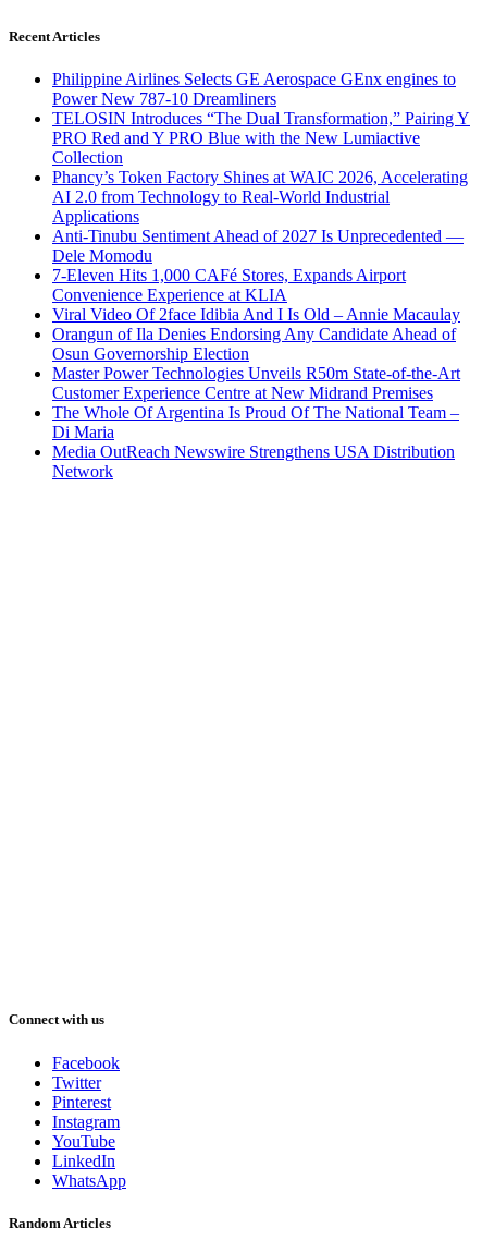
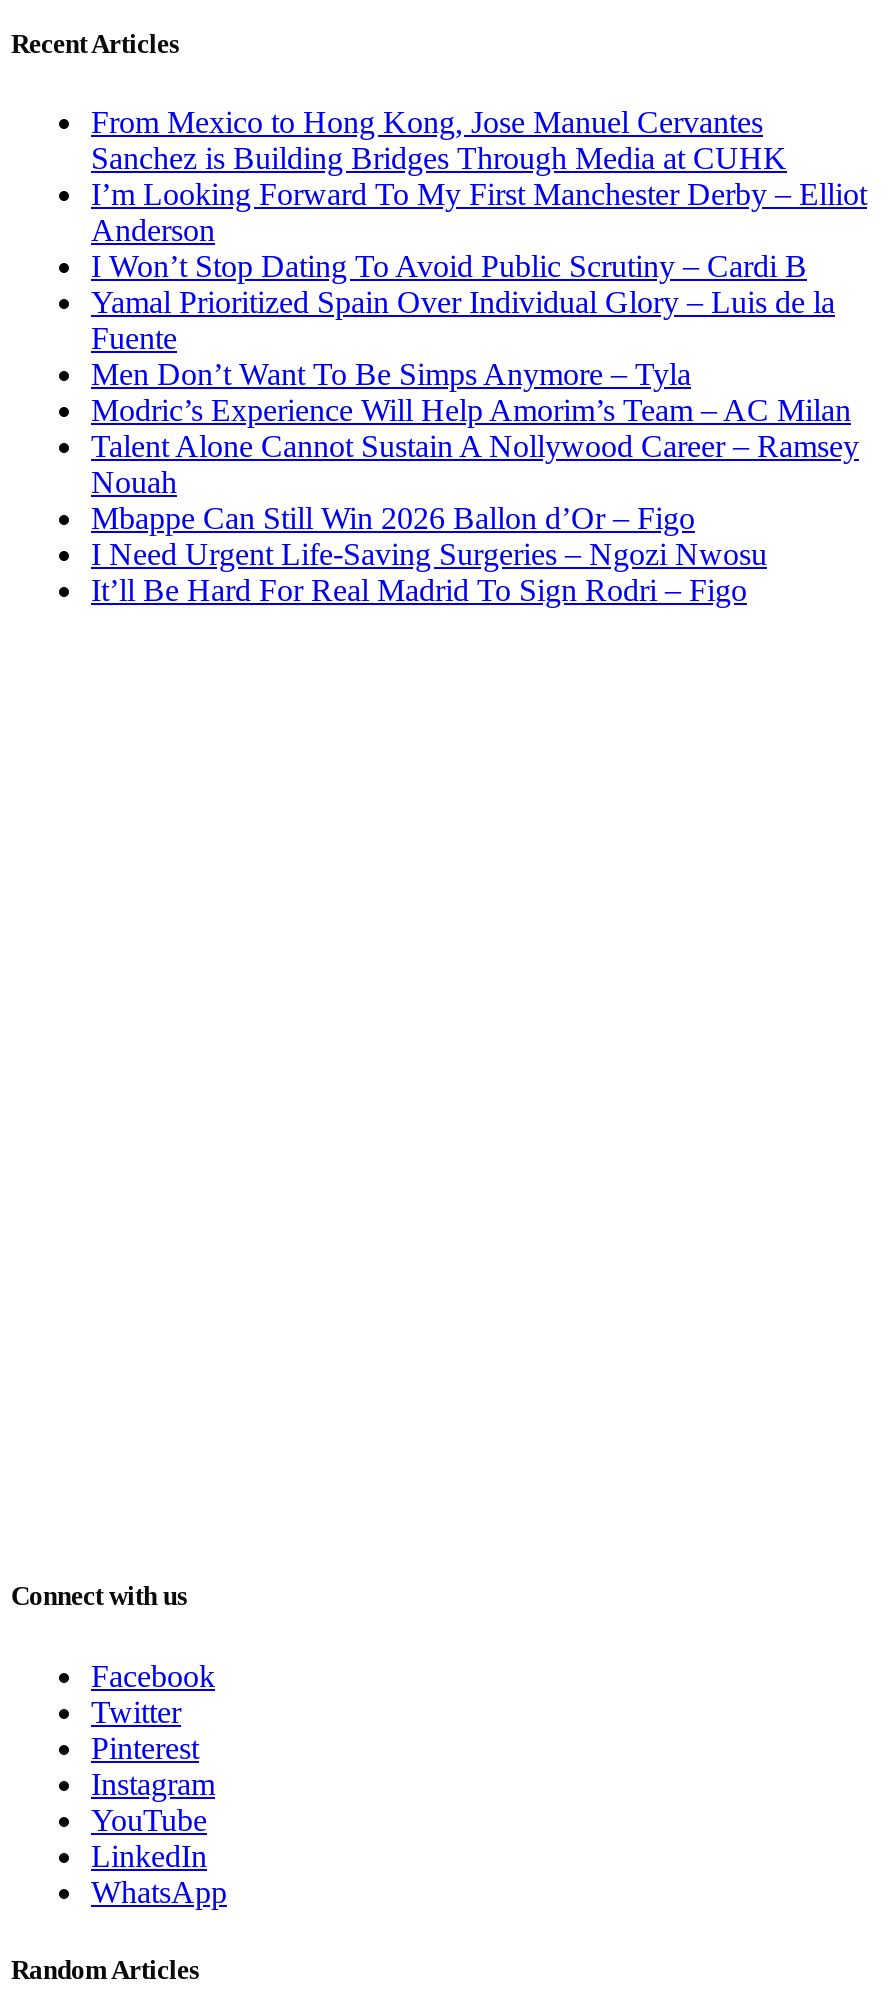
- Philippine Airlines Selects GE Aerospace GEnx engines to
- Power New 787-10 Dreamliners
- TELOSIN Introduces “The Dual Transformation,” Pairing Y
- PRO Red and Y PRO Blue with the New Lumiactive
- Collection
- Phancy’s Token Factory Shines at WAIC 2026, Accelerating
- AI 2.0 from Technology to Real-World Industrial
- Applications
- Anti-Tinubu Sentiment Ahead of 2027 Is Unprecedented —
- Dele Momodu
- 7-Eleven Hits 1,000 CAFé Stores, Expands Airport
- Convenience Experience at KLIA
- Viral Video Of 2face Idibia And I Is Old – Annie Macaulay
- Orangun of Ila Denies Endorsing Any Candidate Ahead of
- Osun Governorship Election
- Master Power Technologies Unveils R50m State-of-the-Art
- Customer Experience Centre at New Midrand Premises
- The Whole Of Argentina Is Proud Of The National Team –
- Di Maria
- Media OutReach Newswire Strengthens USA Distribution
- Network
+ From Mexico to Hong Kong, Jose Manuel Cervantes
+ Sanchez is Building Bridges Through Media at CUHK
+ I’m Looking Forward To My First Manchester Derby – Elliot
+ Anderson
+ I Won’t Stop Dating To Avoid Public Scrutiny – Cardi B
+ Yamal Prioritized Spain Over Individual Glory – Luis de la
+ Fuente
+ Men Don’t Want To Be Simps Anymore – Tyla
+ Modric’s Experience Will Help Amorim’s Team – AC Milan
+ Talent Alone Cannot Sustain A Nollywood Career – Ramsey
+ Nouah
+ Mbappe Can Still Win 2026 Ballon d’Or – Figo
+ I Need Urgent Life-Saving Surgeries – Ngozi Nwosu
+ It’ll Be Hard For Real Madrid To Sign Rodri – Figo
